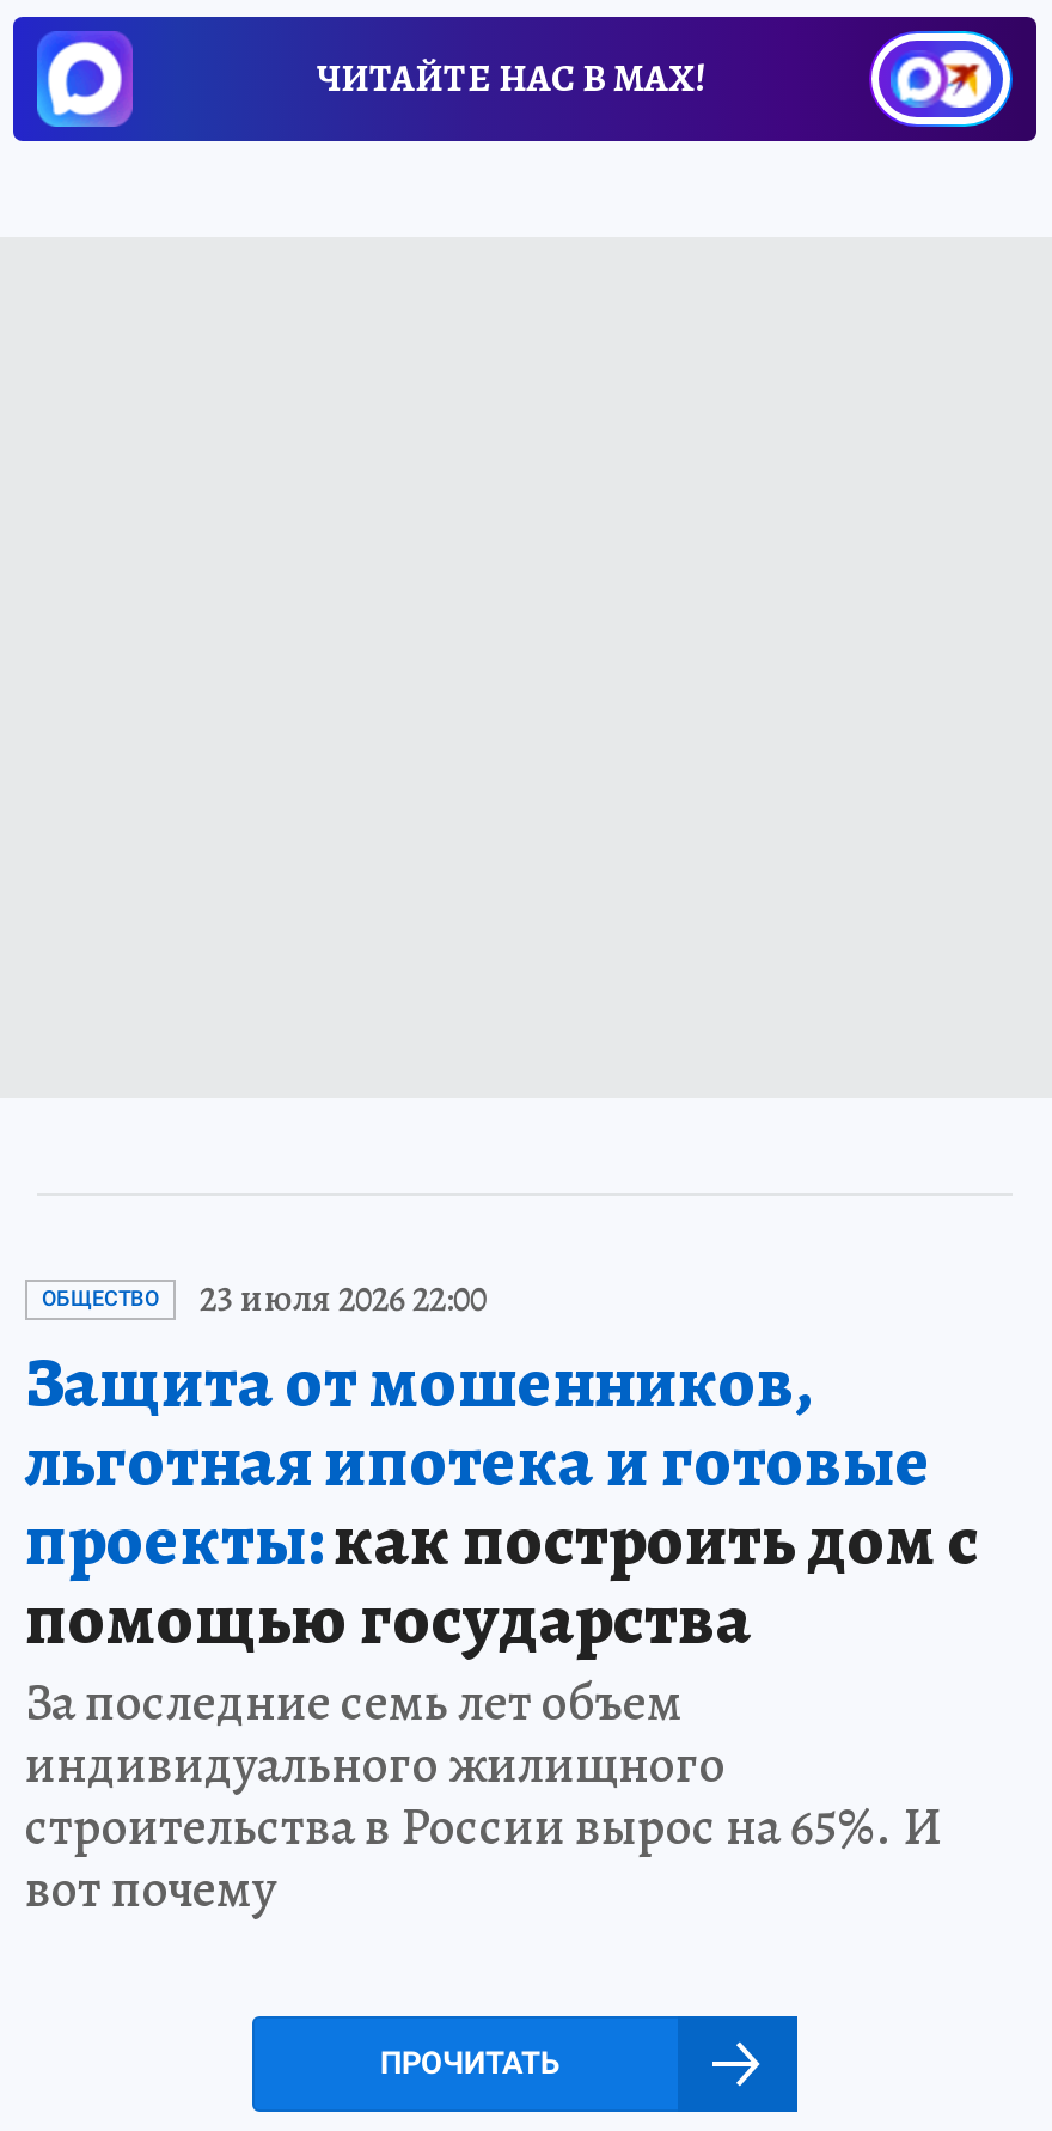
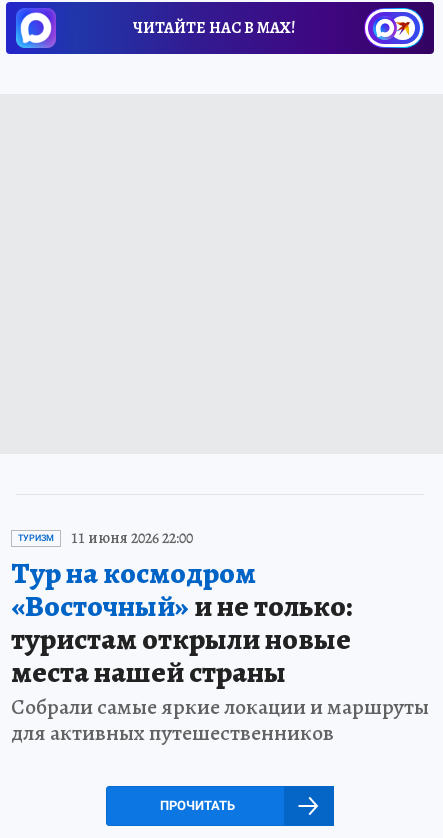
- ОБЩЕСТВО
- 23 июля 2026 22:00
- Защита от мошенников,
- льготная ипотека и готовые
- проекты:как построить дом с
- помощью государства
- За последние семь лет объем
- индивидуального жилищного
- строительства в России вырос на 65%. И
- вот почему
+ ТУРИЗМ
+ 11 июня 2026 22:00
+ Тур на космодром
+ «Восточный»и не только:
+ туристам открыли новые
+ места нашей страны
+ Собрали самые яркие локации и маршруты
+ для активных путешественников
